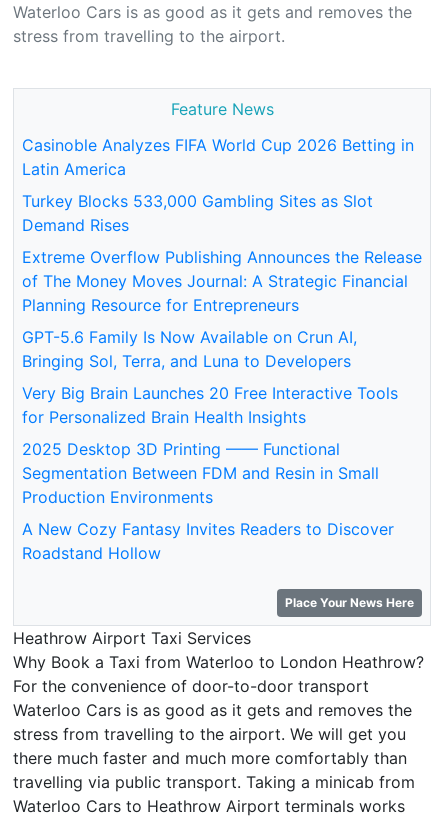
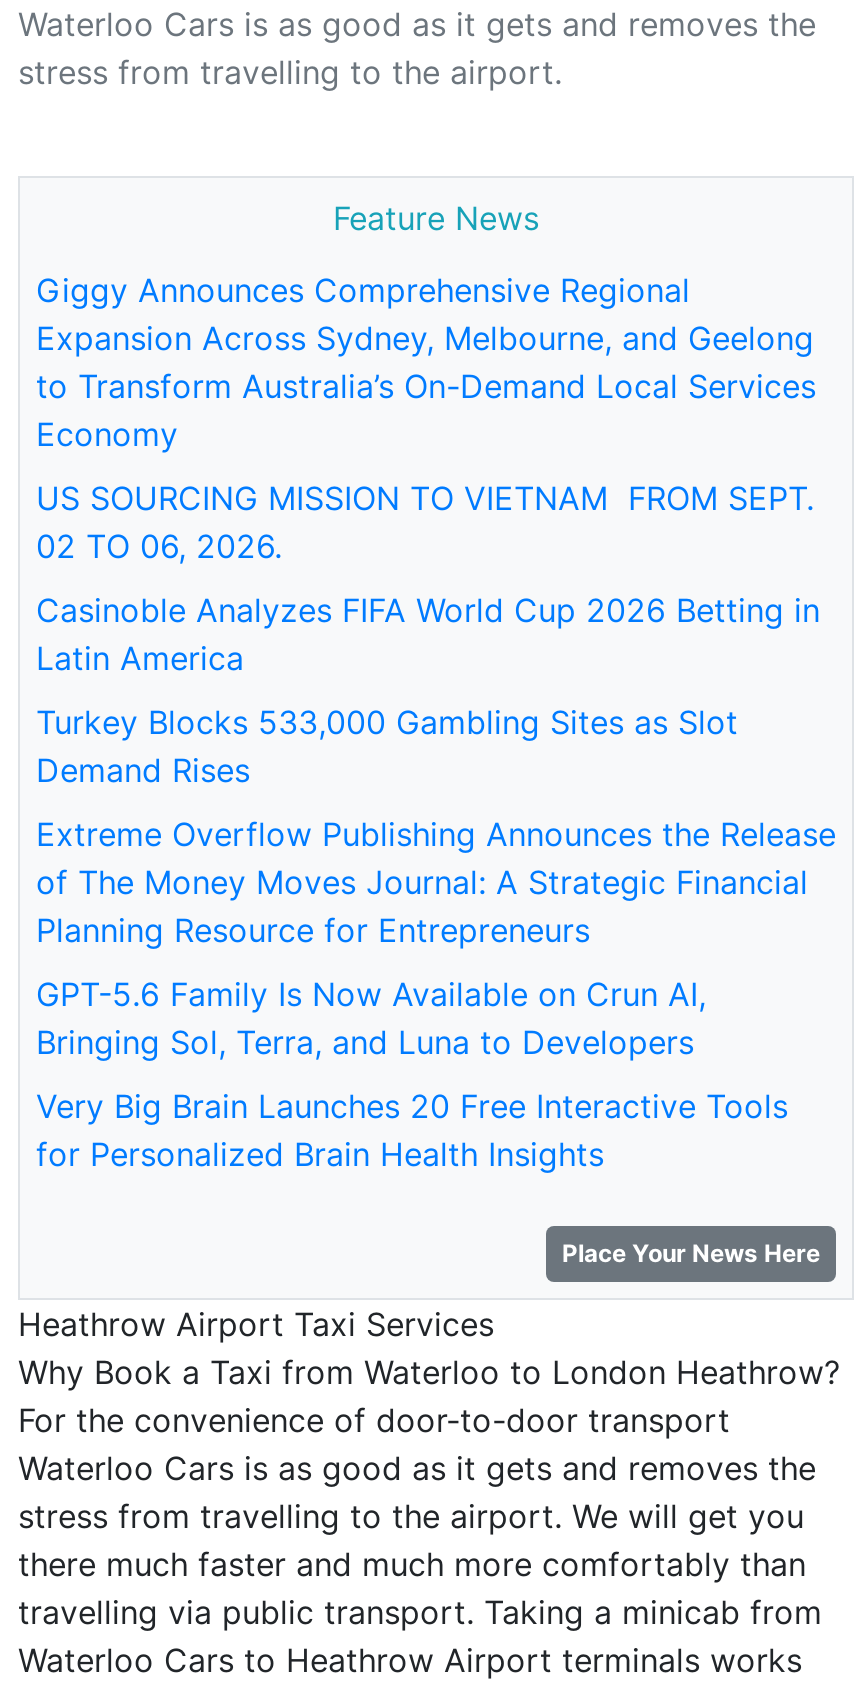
+ Giggy Announces Comprehensive Regional
+ Expansion Across Sydney, Melbourne, and Geelong
+ to Transform Australia’s On-Demand Local Services
+ Economy
+ US SOURCING MISSION TO VIETNAM FROM SEPT.
+ 02 TO 06, 2026.

moved down: Casinoble Analyzes FIFA World Cup 2026 Betting in | Latin America | Turkey Blocks 533,000 Gambling Sites as Slot | ... | Very Big Brain Launches 20 Free Interactive Tools | for Personalized Brain Health Insights

- 2025 Desktop 3D Printing —— Functional
- Segmentation Between FDM and Resin in Small
- Production Environments
- A New Cozy Fantasy Invites Readers to Discover
- Roadstand Hollow
